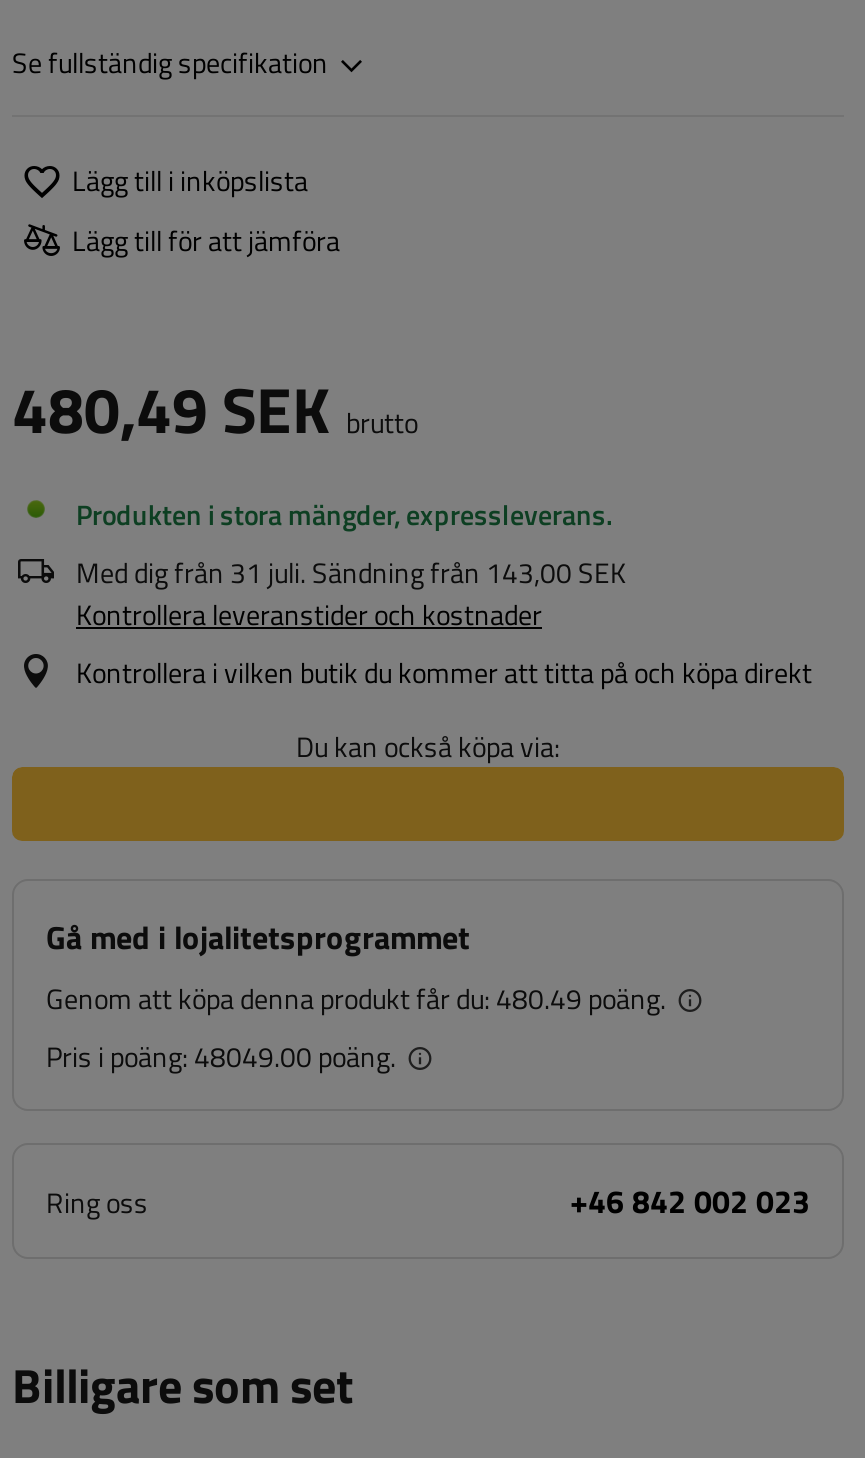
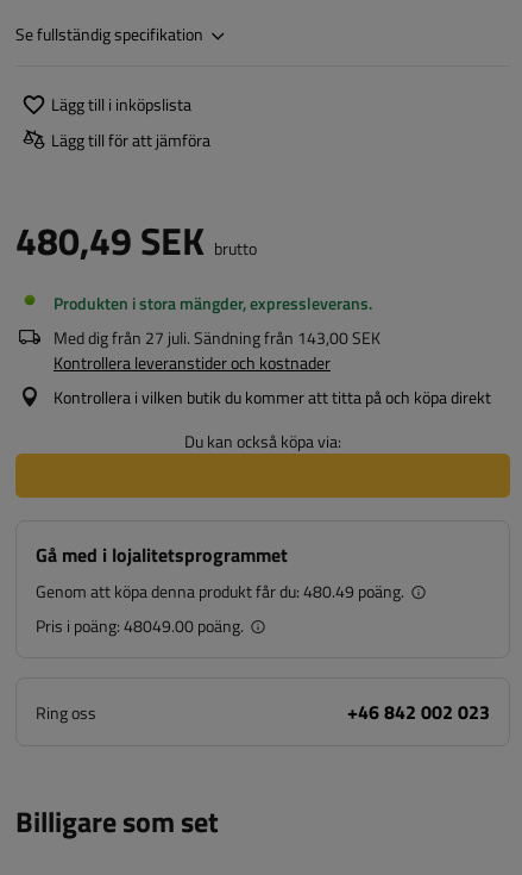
- Med dig från 31 juli. Sändning från 143,00 SEK
+ Med dig från 27 juli. Sändning från 143,00 SEK
